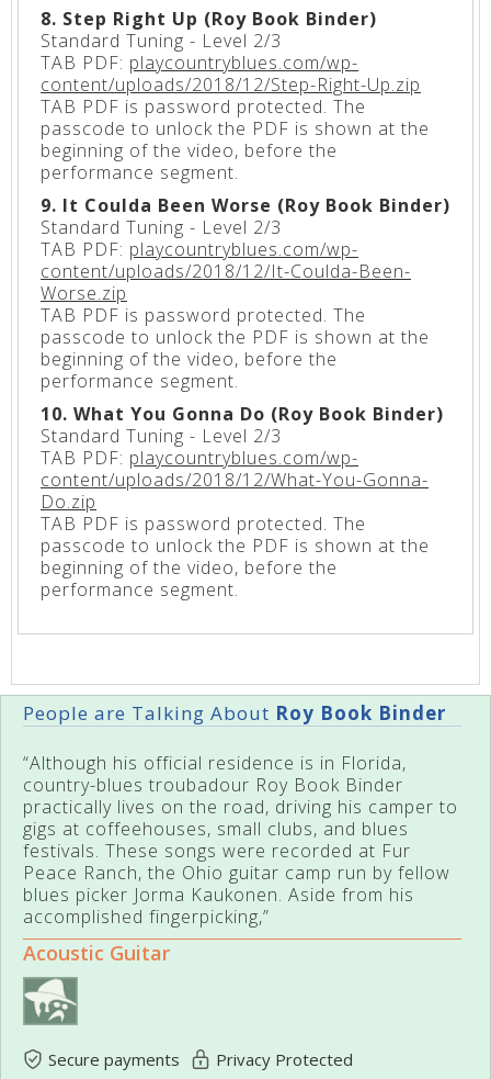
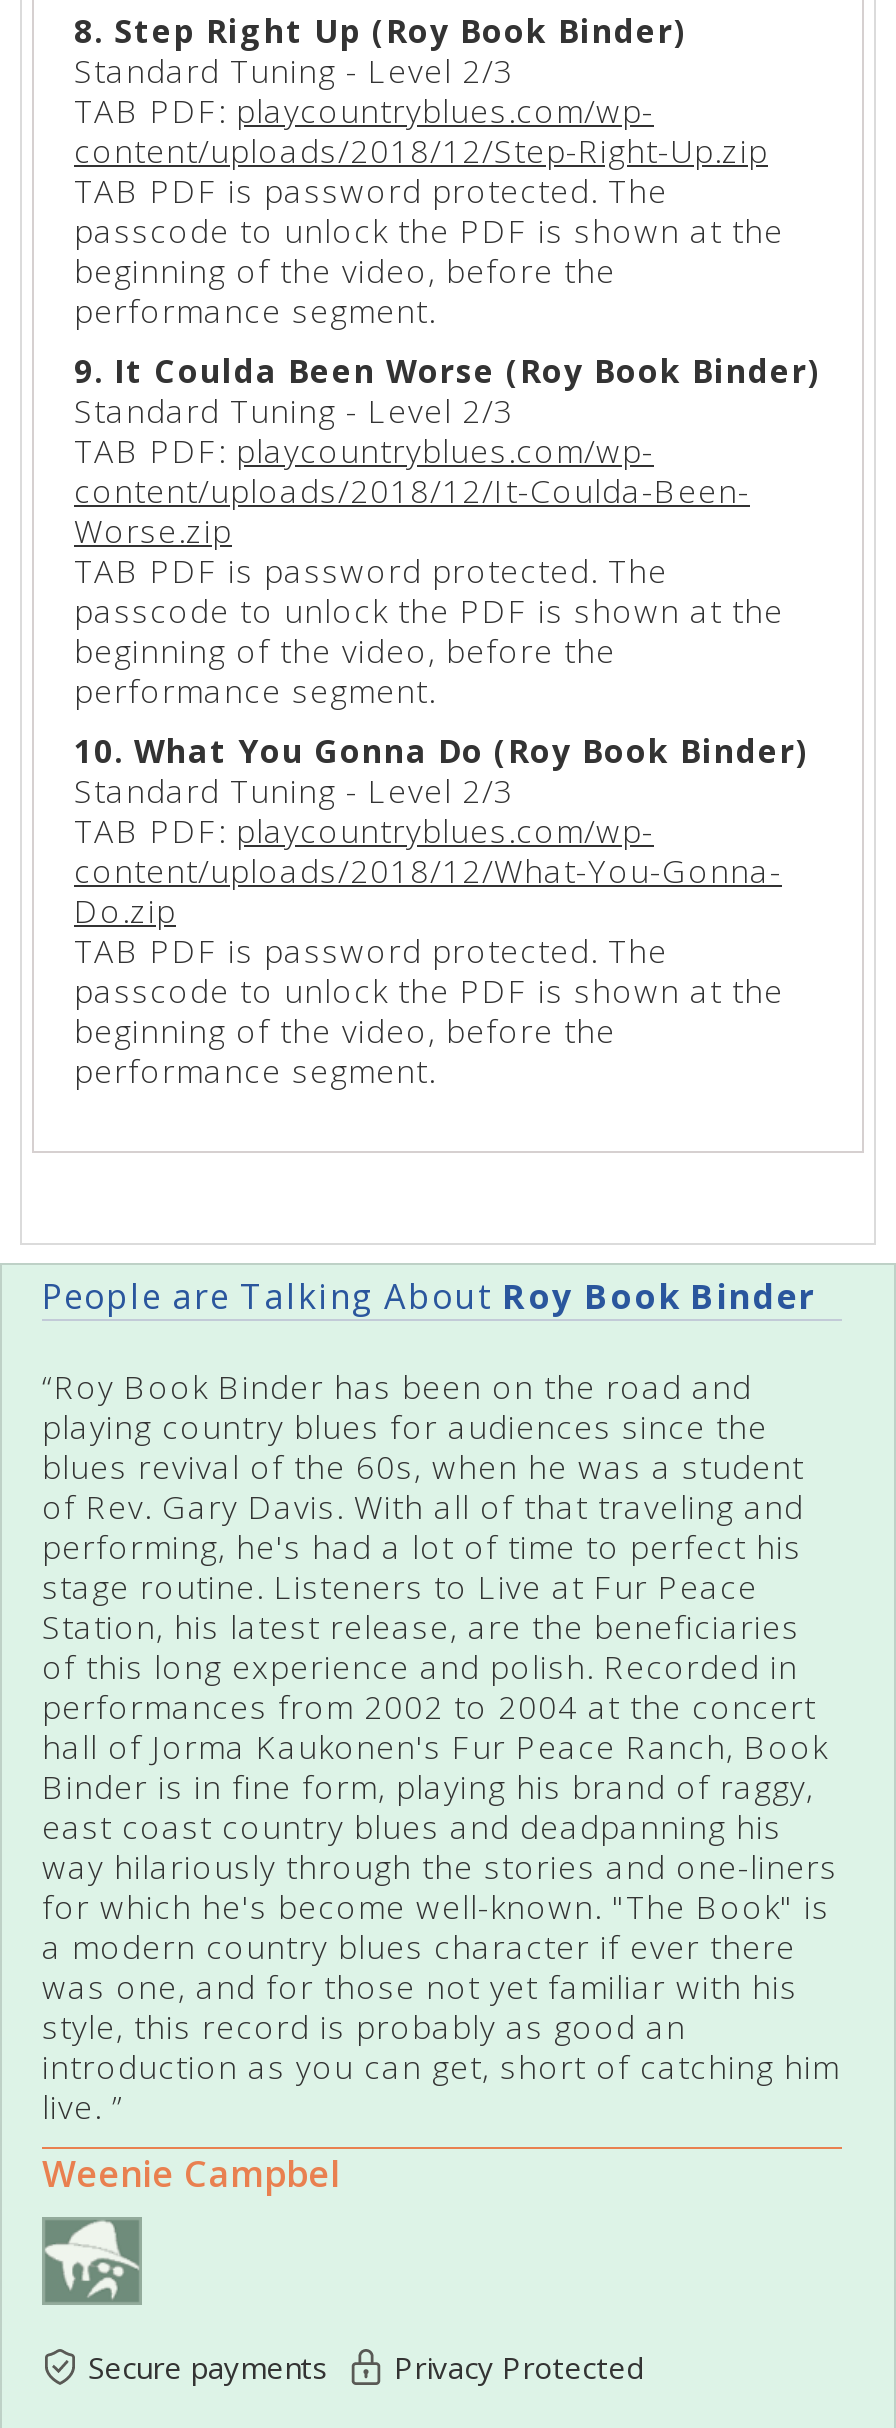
- “Although his official residence is in Florida,
- country-blues troubadour Roy Book Binder
- practically lives on the road, driving his camper to
- gigs at coffeehouses, small clubs, and blues
- festivals. These songs were recorded at Fur
- Peace Ranch, the Ohio guitar camp run by fellow
- blues picker Jorma Kaukonen. Aside from his
- accomplished fingerpicking,”
- Acoustic Guitar
+ “Roy Book Binder has been on the road and
+ playing country blues for audiences since the
+ blues revival of the 60s, when he was a student
+ of Rev. Gary Davis. With all of that traveling and
+ performing, he's had a lot of time to perfect his
+ stage routine. Listeners to Live at Fur Peace
+ Station, his latest release, are the beneficiaries
+ of this long experience and polish. Recorded in
+ performances from 2002 to 2004 at the concert
+ hall of Jorma Kaukonen's Fur Peace Ranch, Book
+ Binder is in fine form, playing his brand of raggy,
+ east coast country blues and deadpanning his
+ way hilariously through the stories and one-liners
+ for which he's become well-known. "The Book" is
+ a modern country blues character if ever there
+ was one, and for those not yet familiar with his
+ style, this record is probably as good an
+ introduction as you can get, short of catching him
+ live. ”
+ Weenie Campbel
